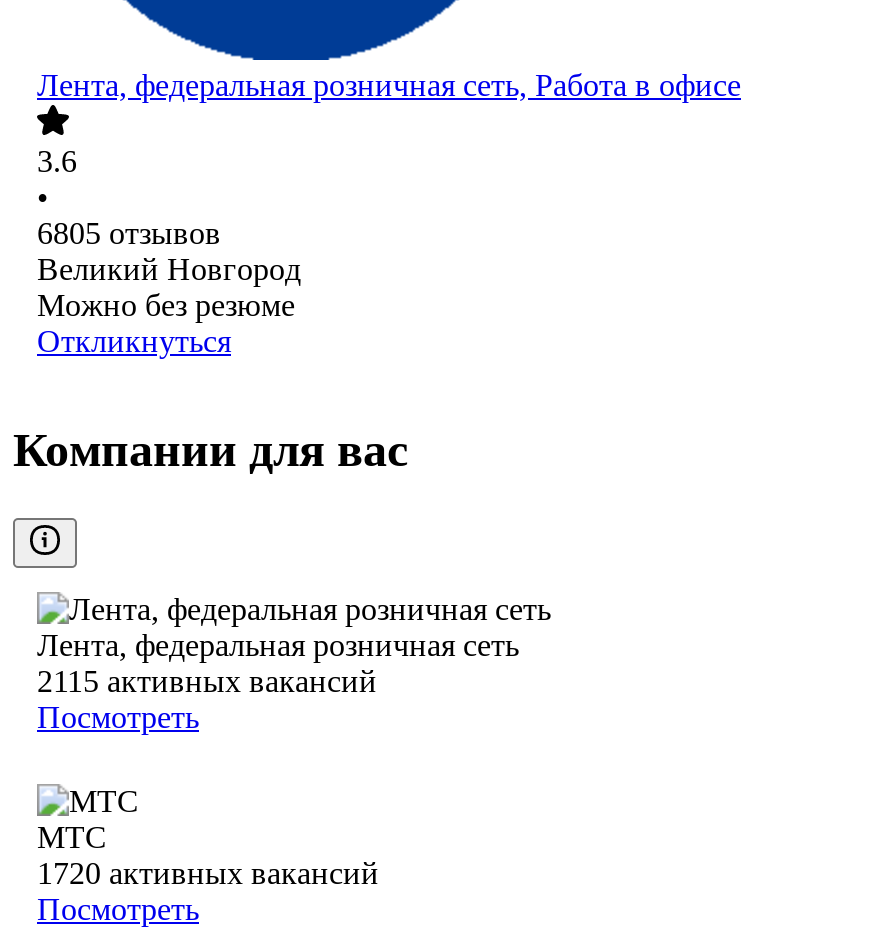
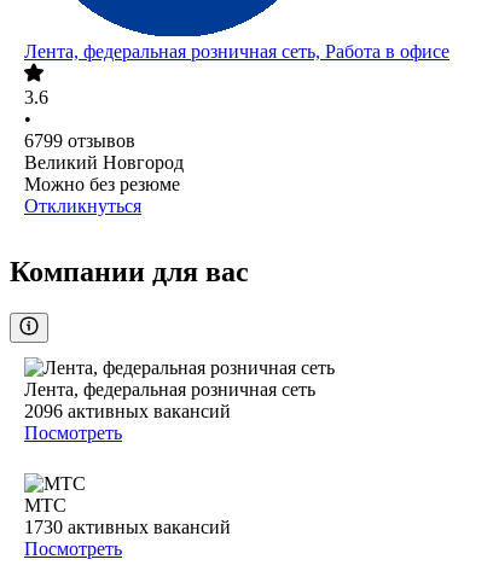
- 6805 отзывов
+ 6799 отзывов

- 2115 активных вакансий
+ 2096 активных вакансий

- 1720 активных вакансий
+ 1730 активных вакансий
